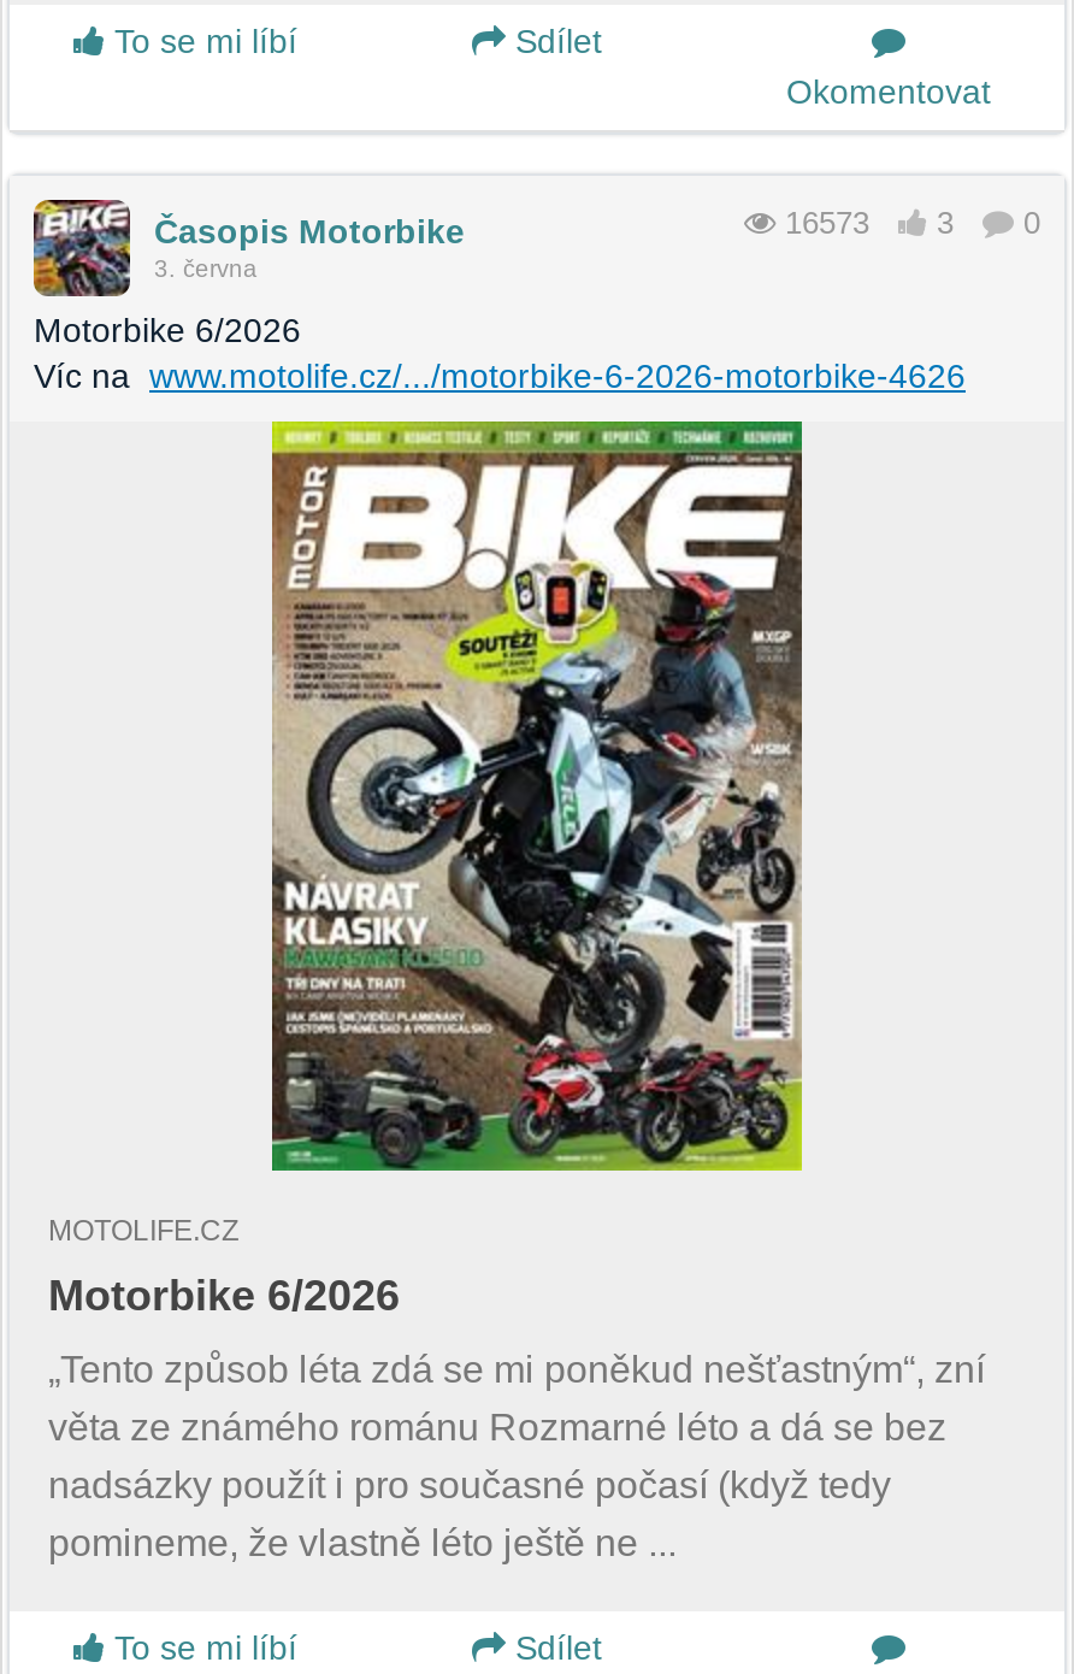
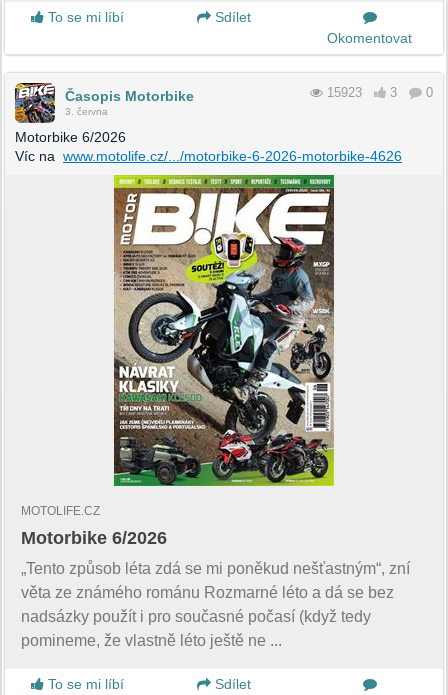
- 16573 3 0
+ 15923 3 0
